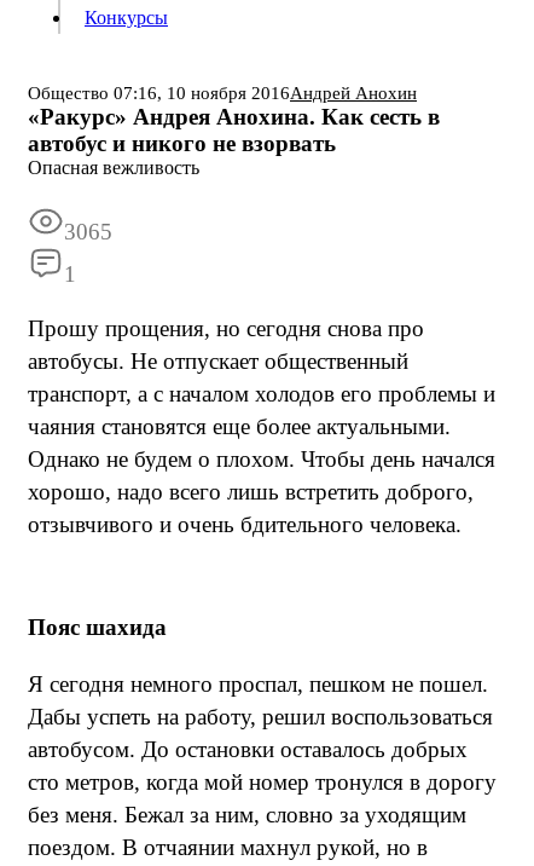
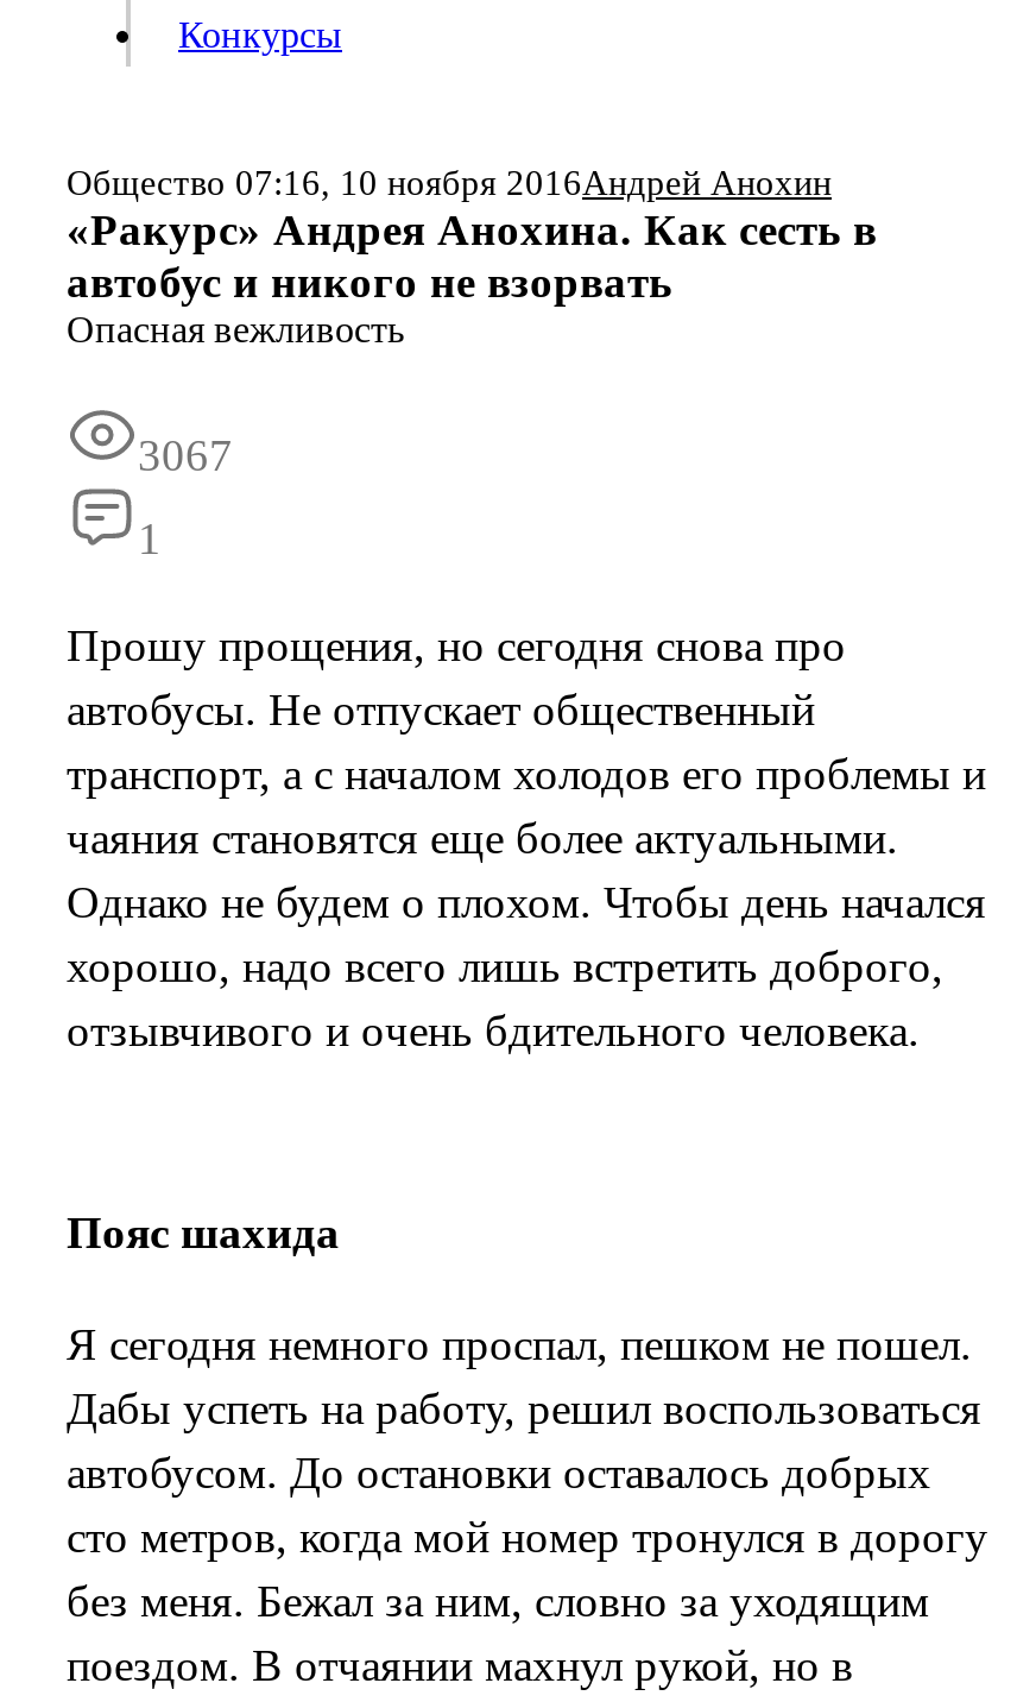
- 3065
+ 3067
